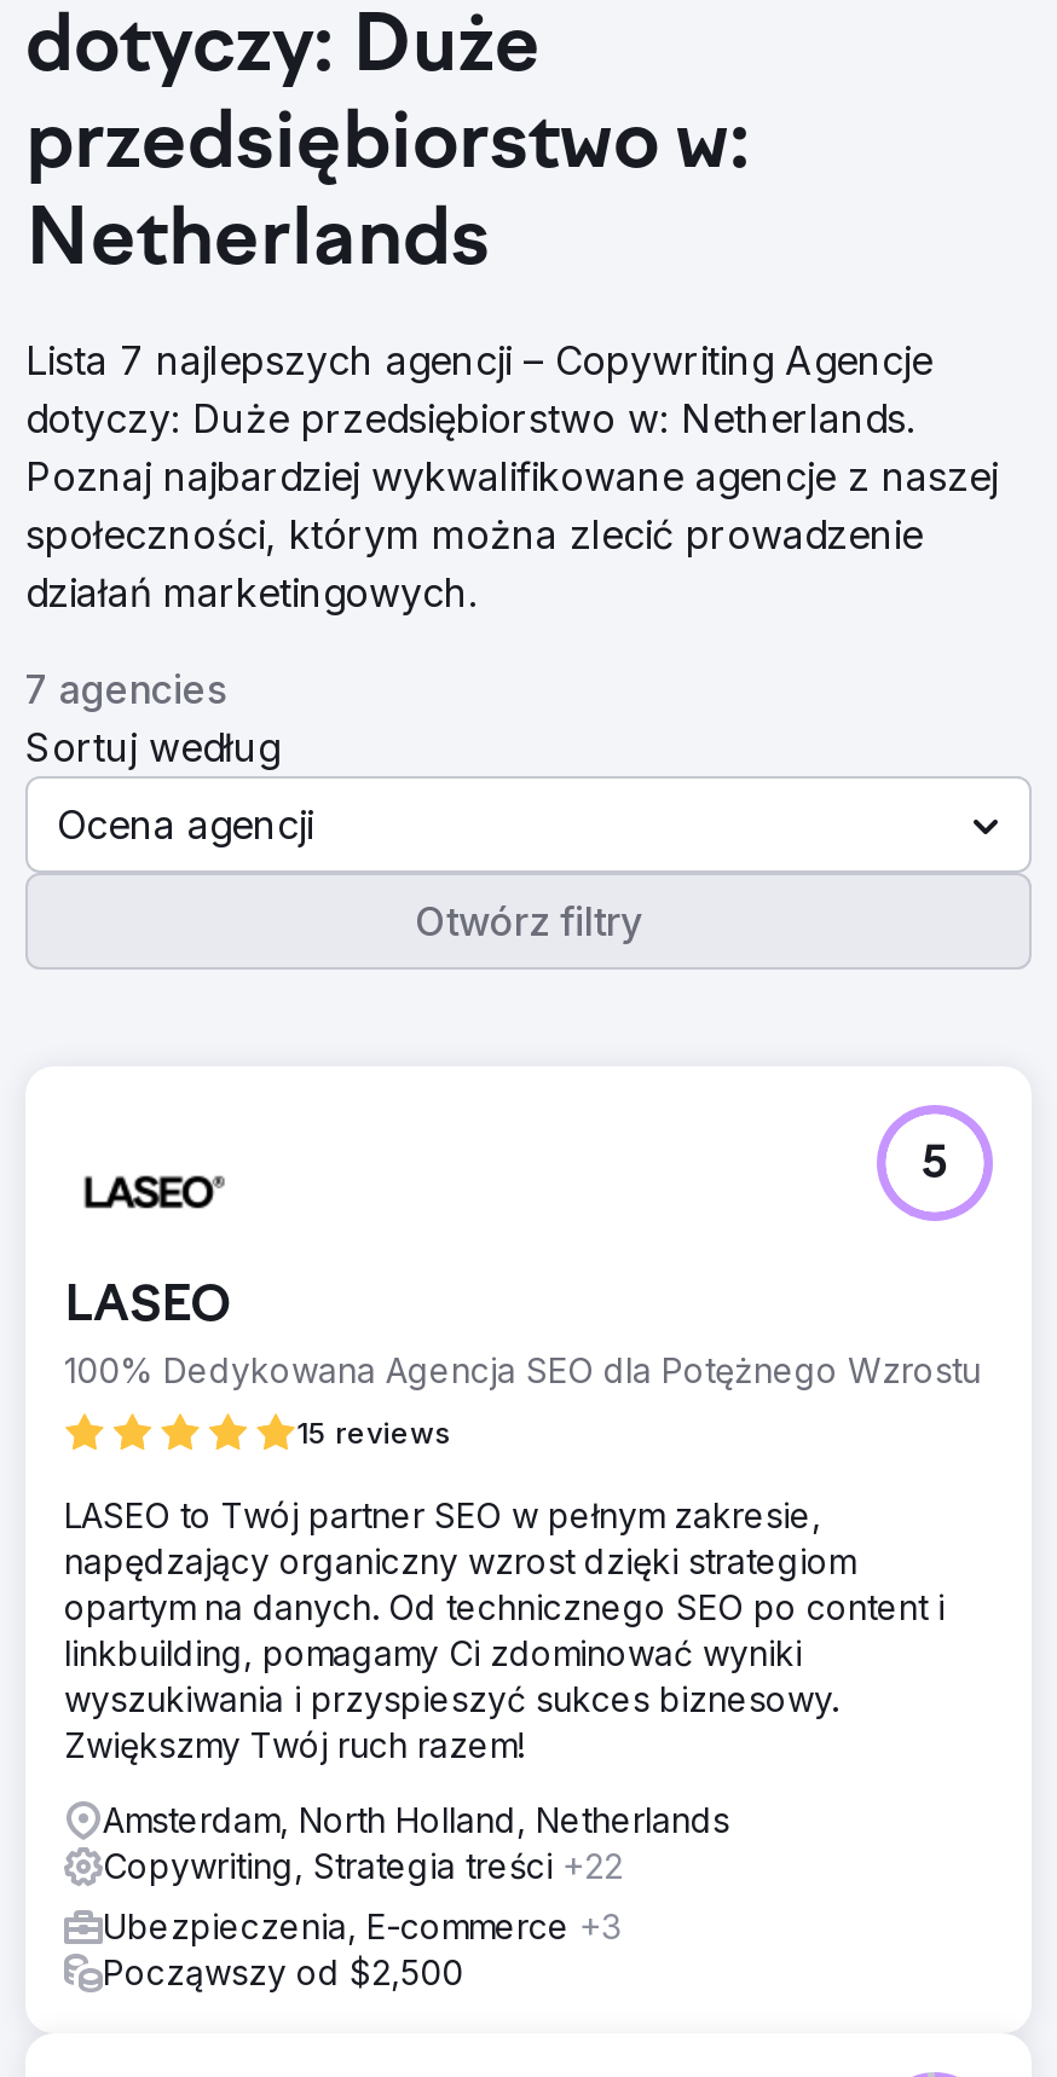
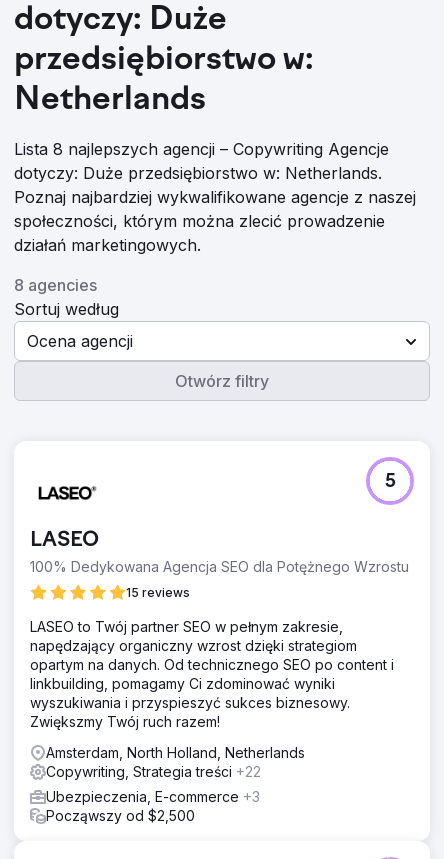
- Lista 7 najlepszych agencji – Copywriting Agencje
+ Lista 8 najlepszych agencji – Copywriting Agencje

- 7 agencies
+ 8 agencies
